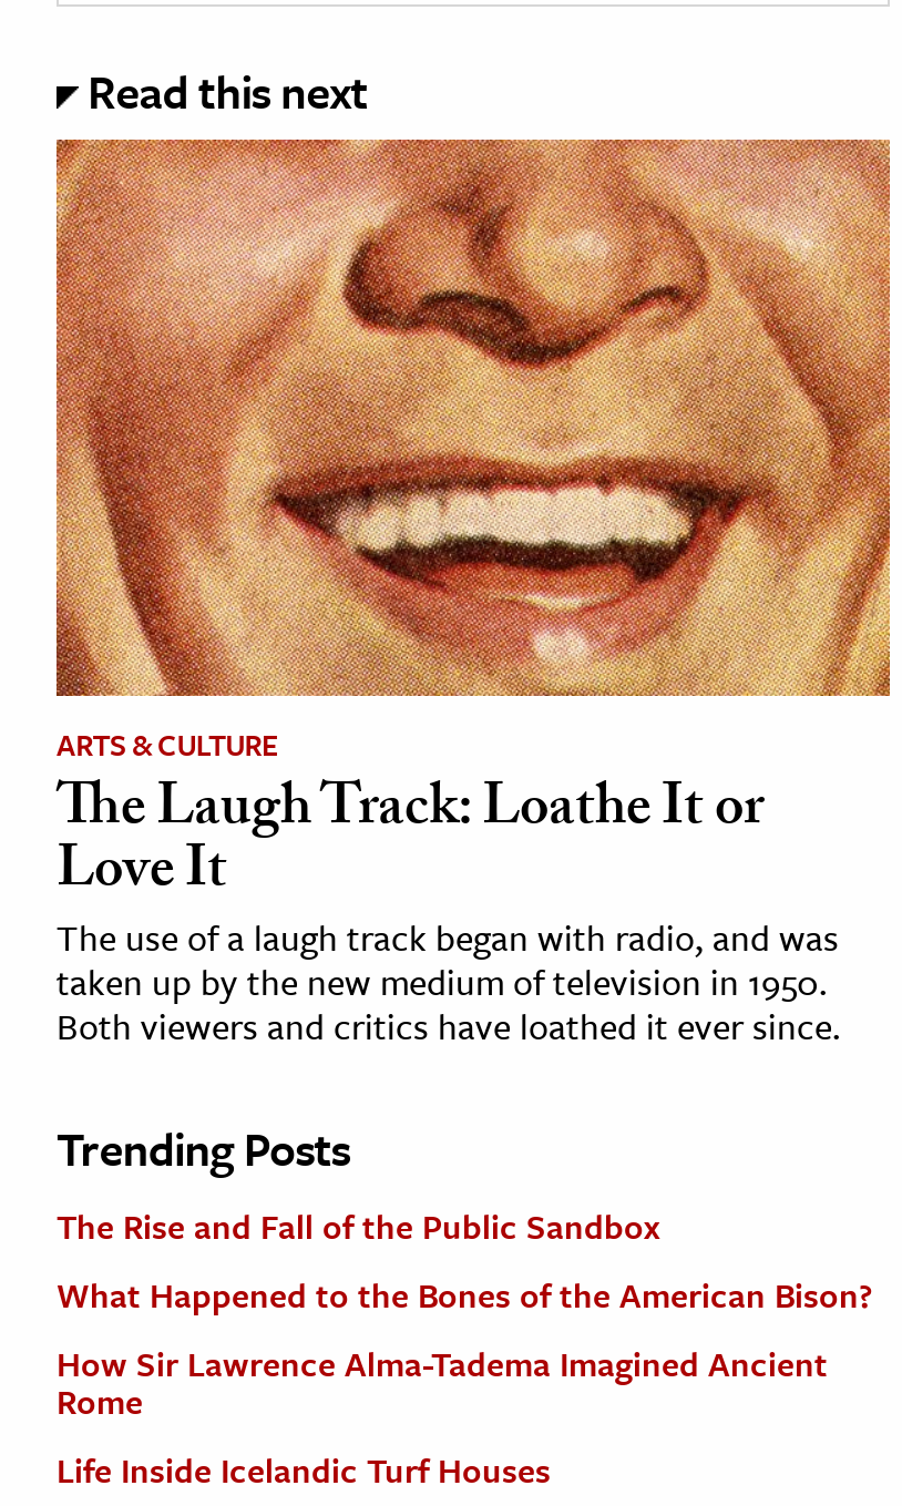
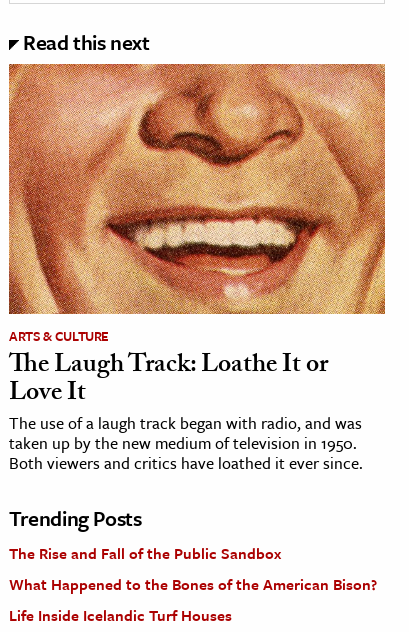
- How Sir Lawrence Alma-Tadema Imagined Ancient
- Rome
